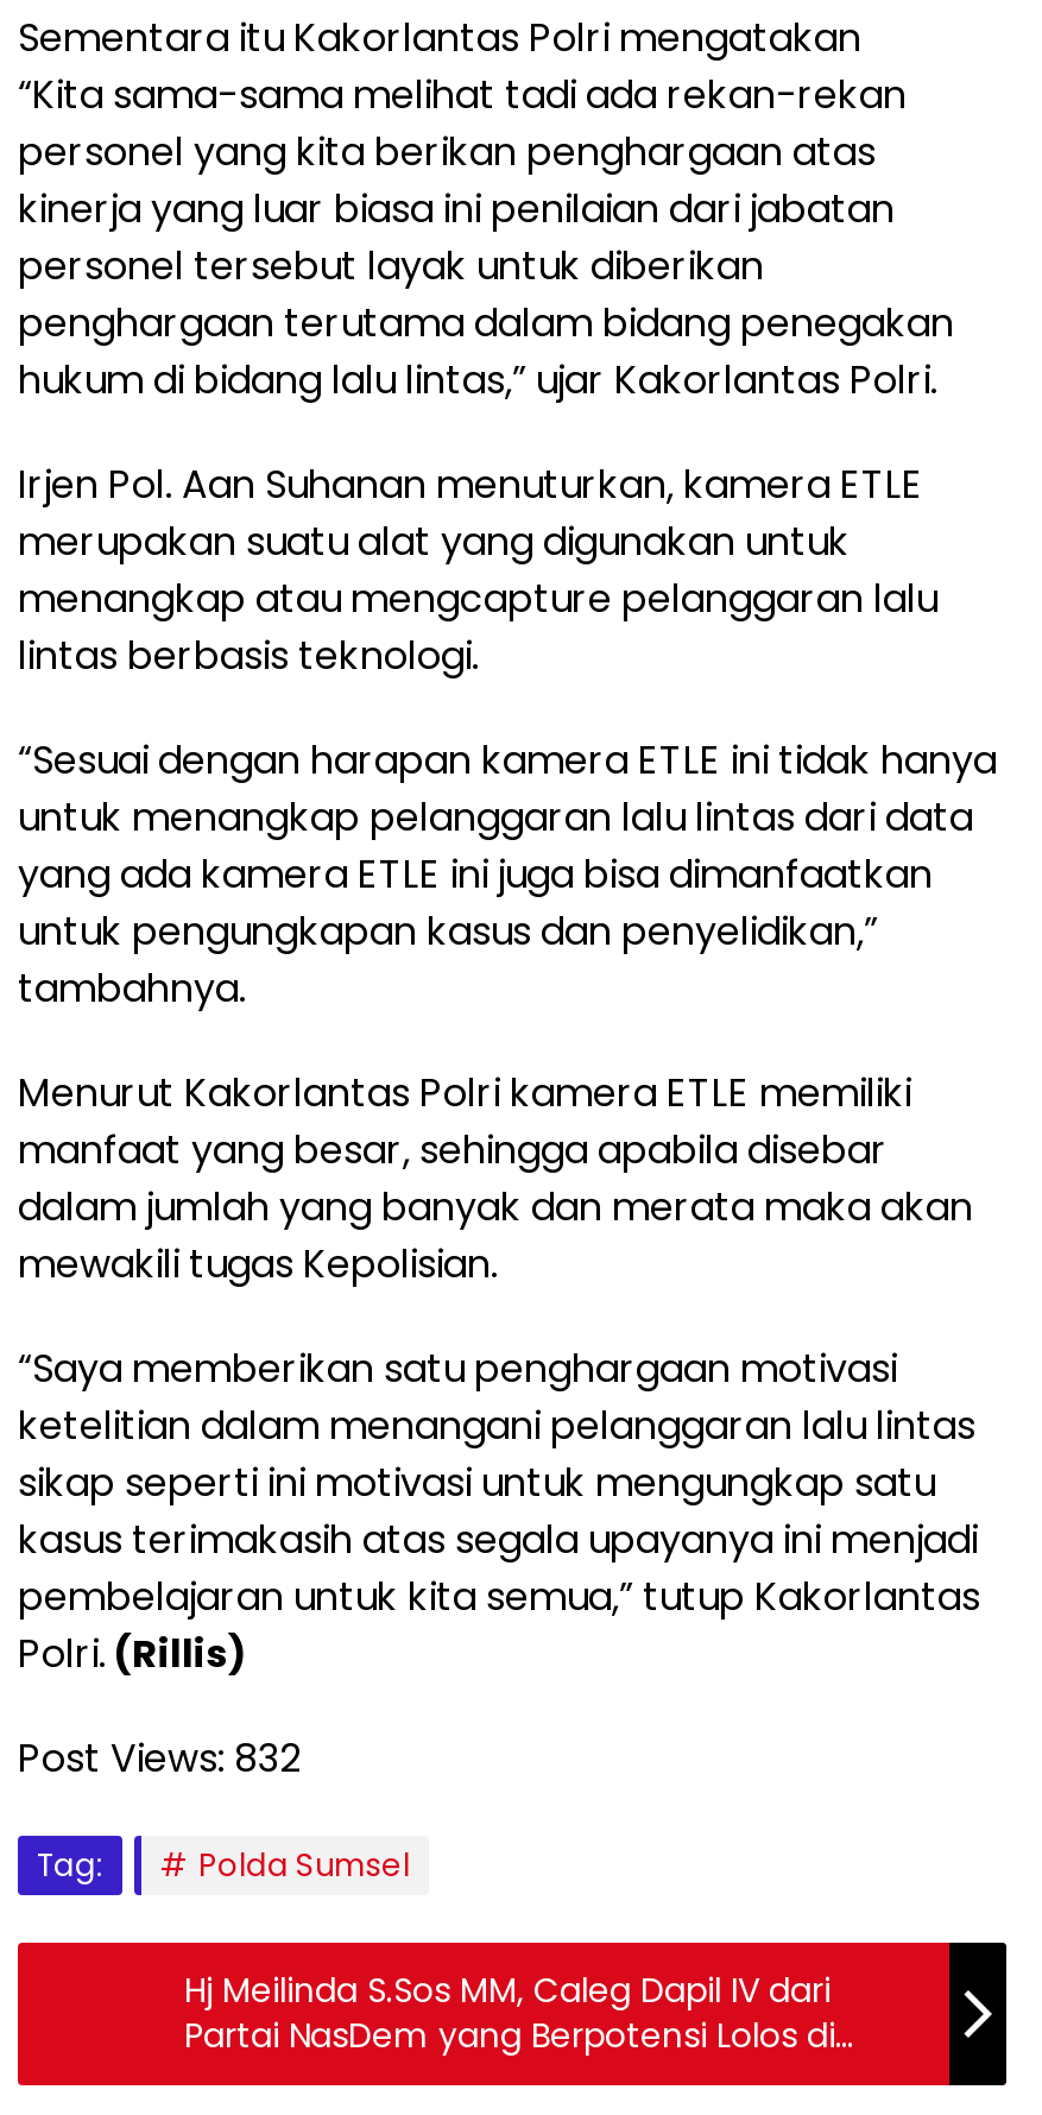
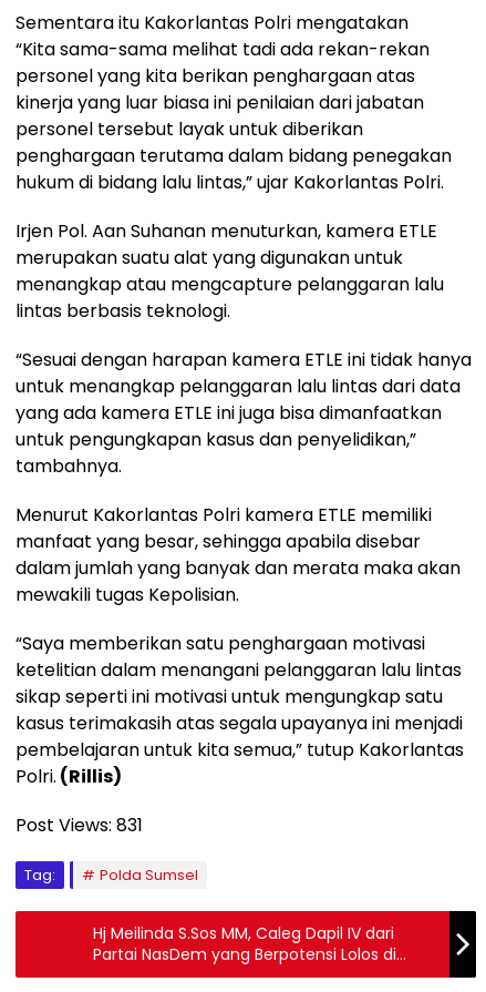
- Post Views: 832
+ Post Views: 831
